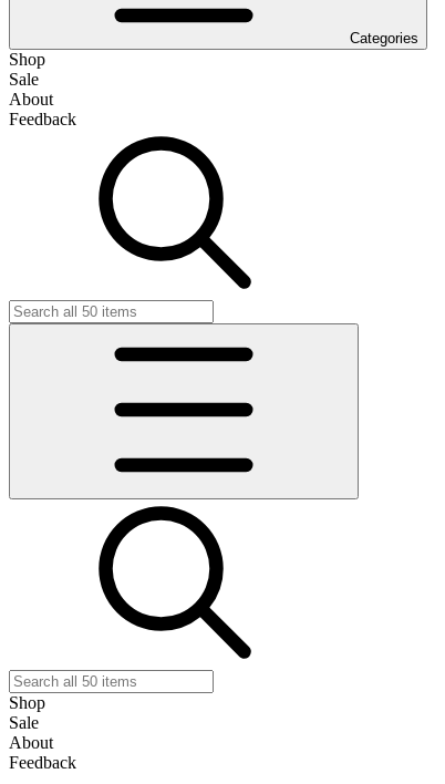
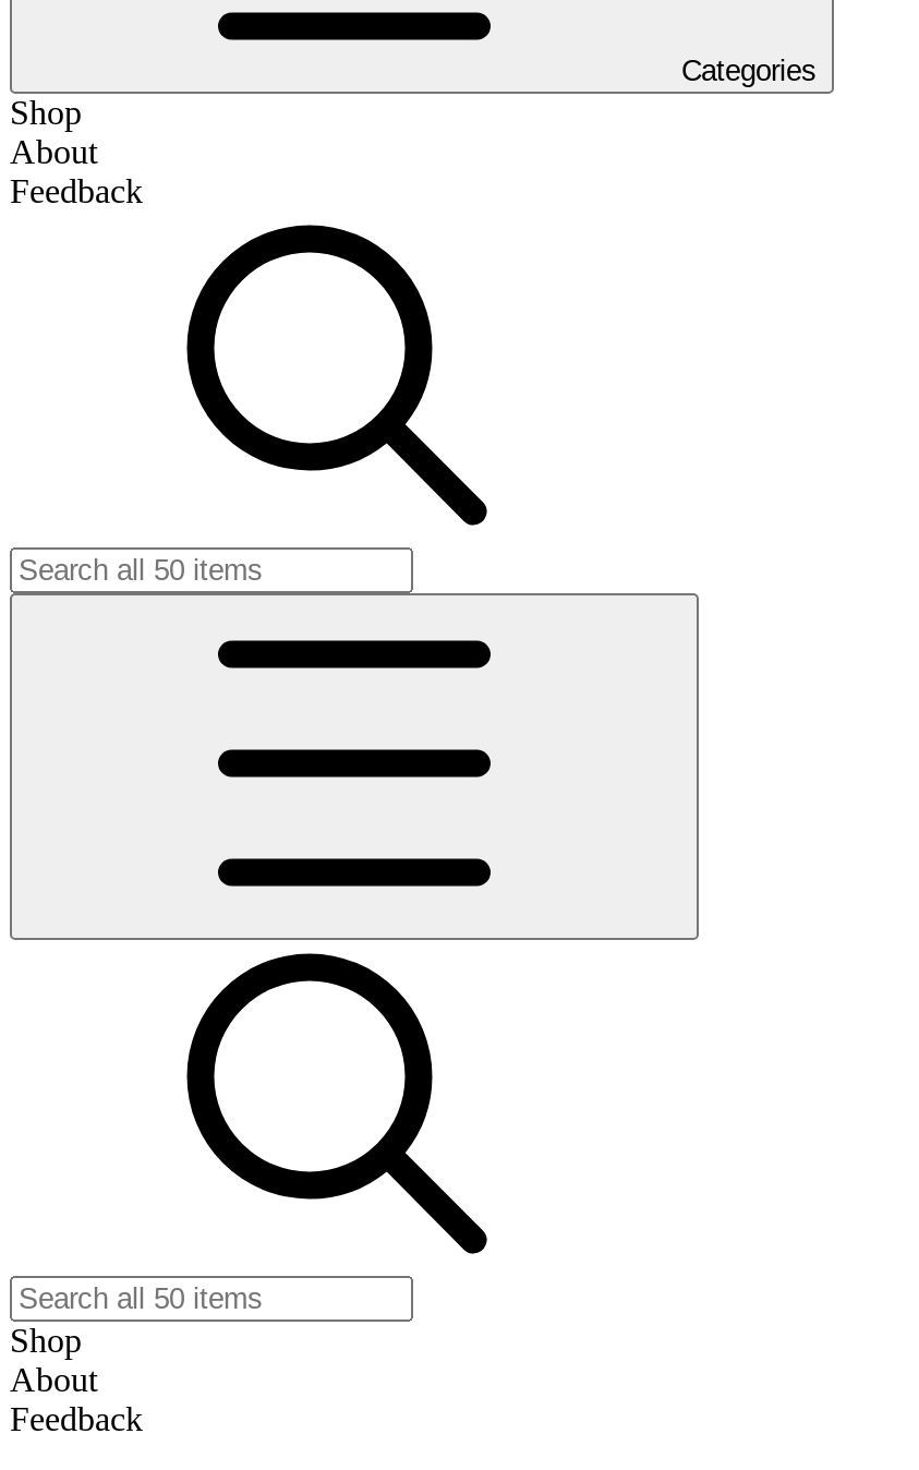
- Sale

- Sale
